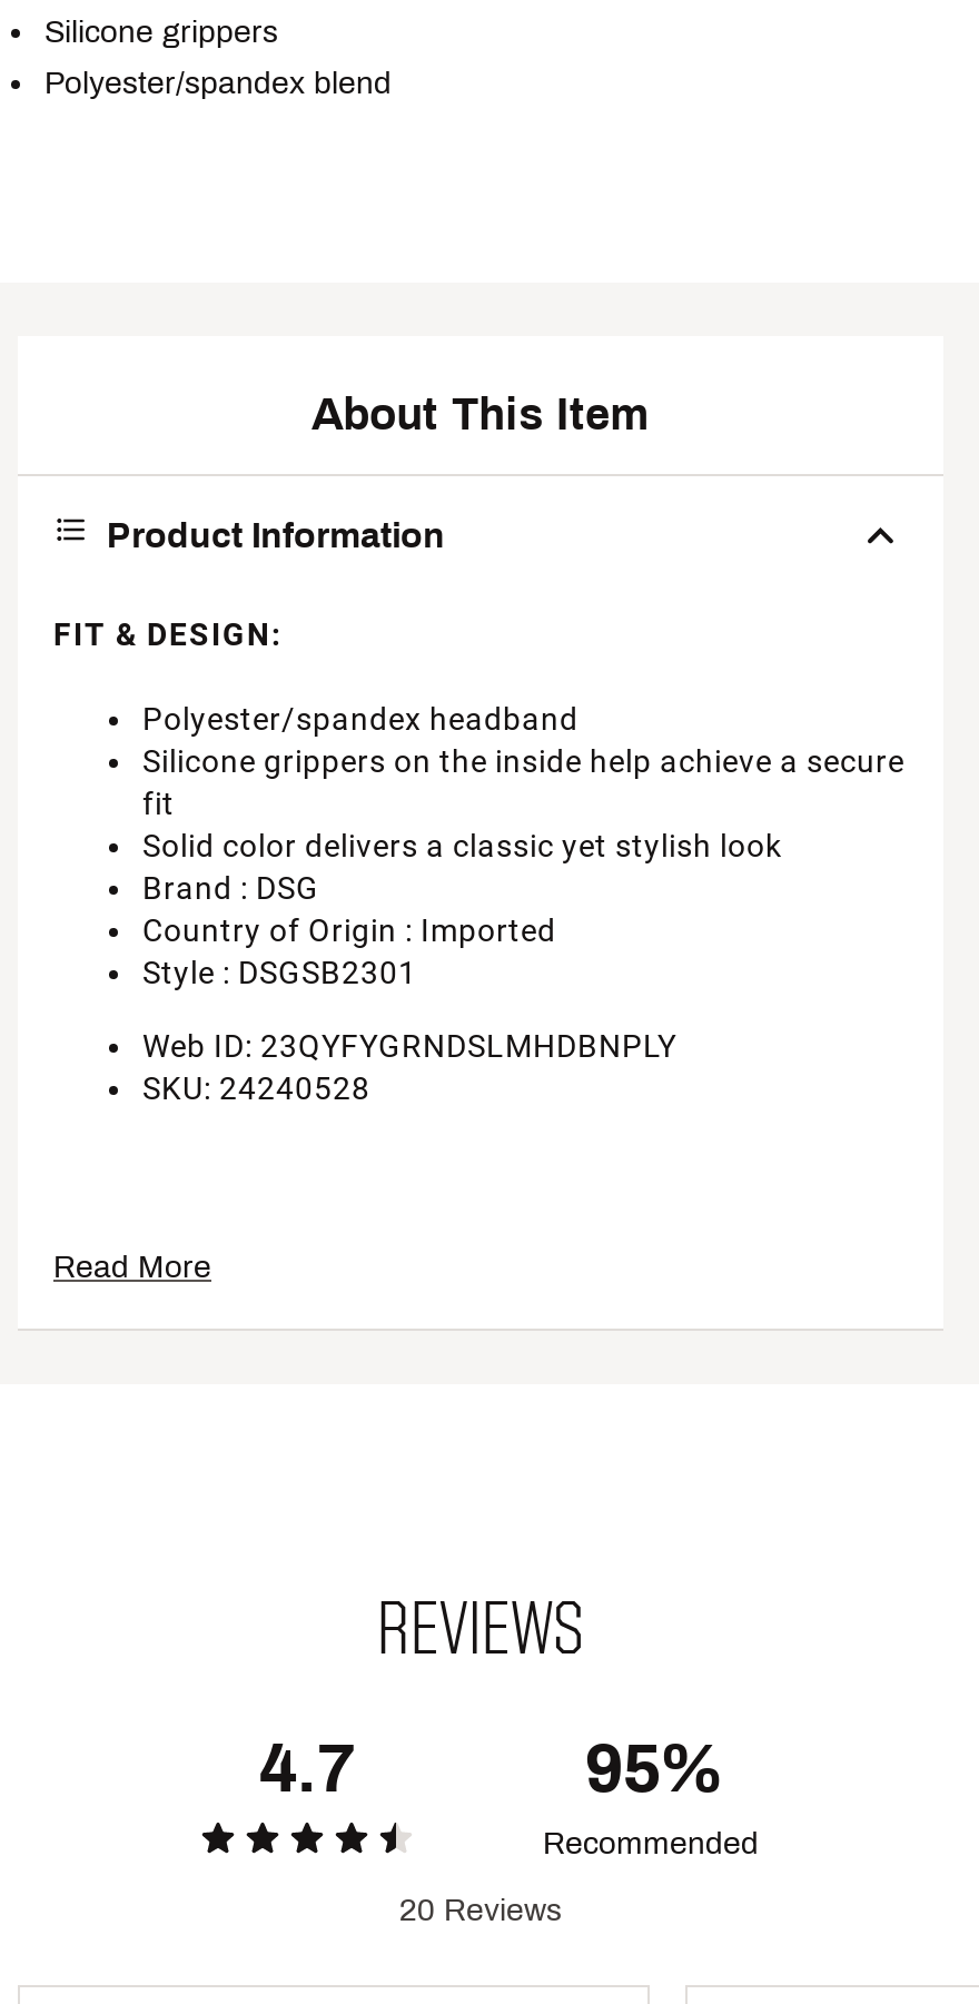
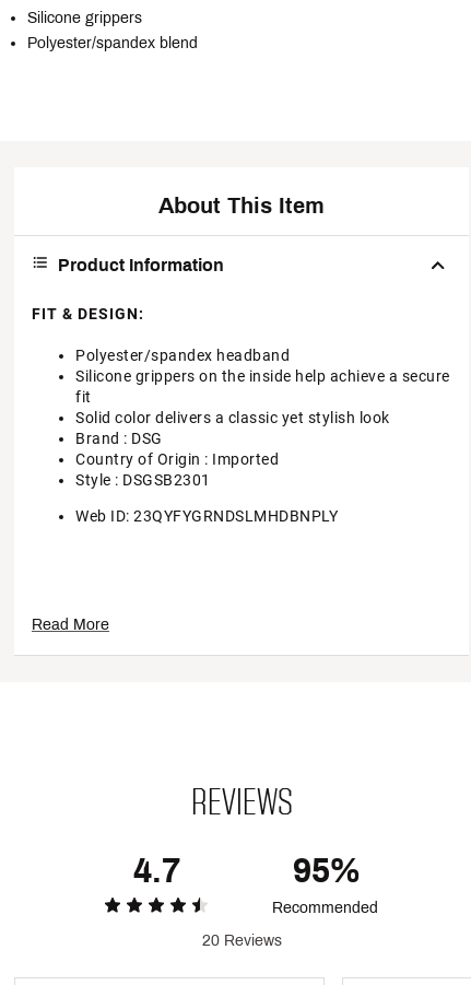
- SKU: 24240528
